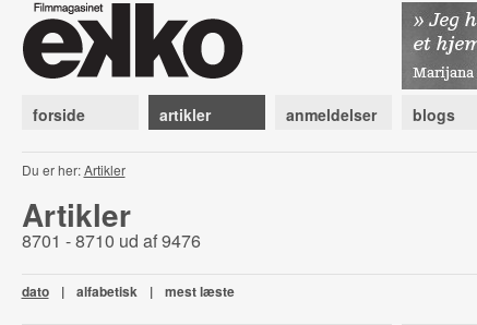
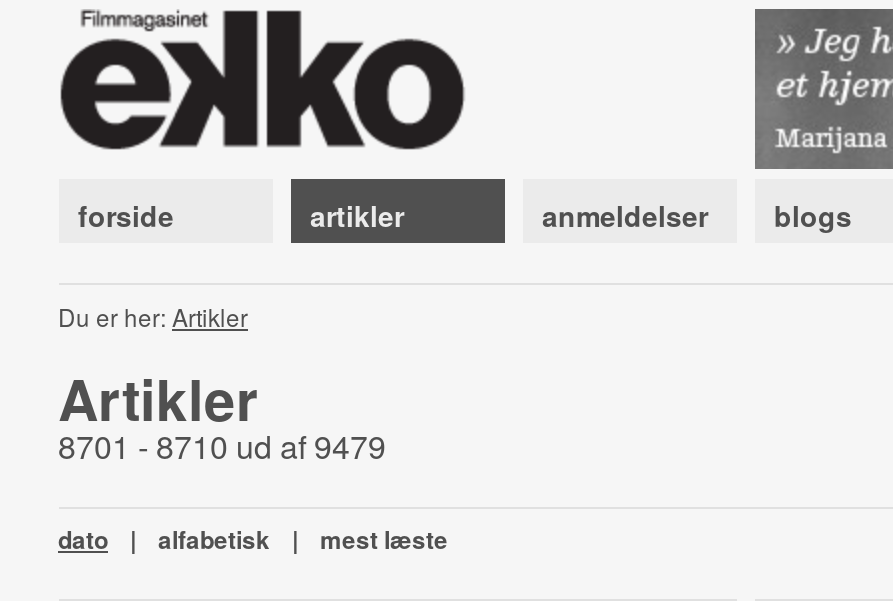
- 8701 - 8710 ud af 9476
+ 8701 - 8710 ud af 9479
